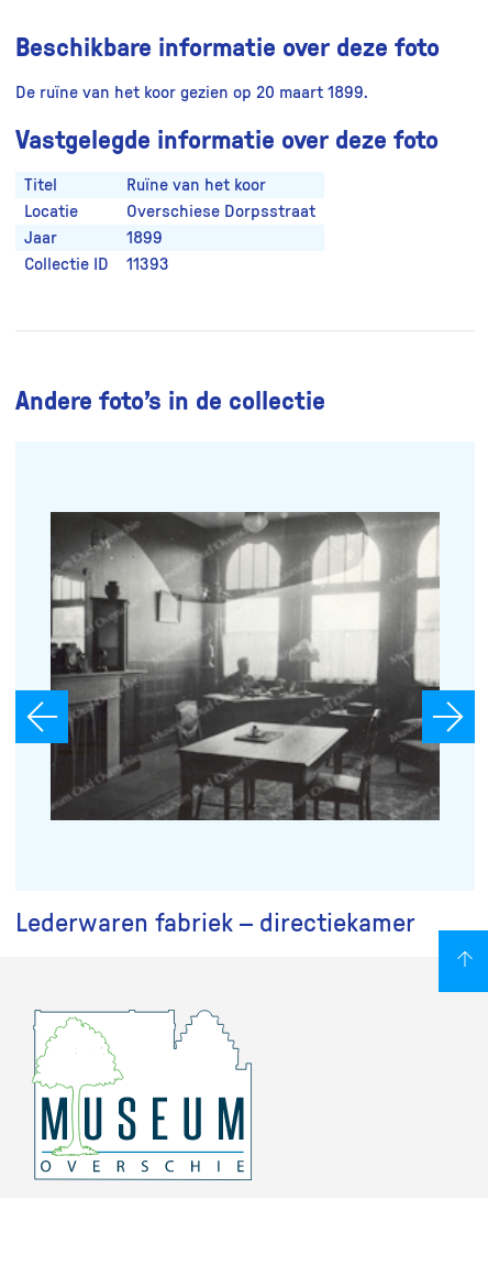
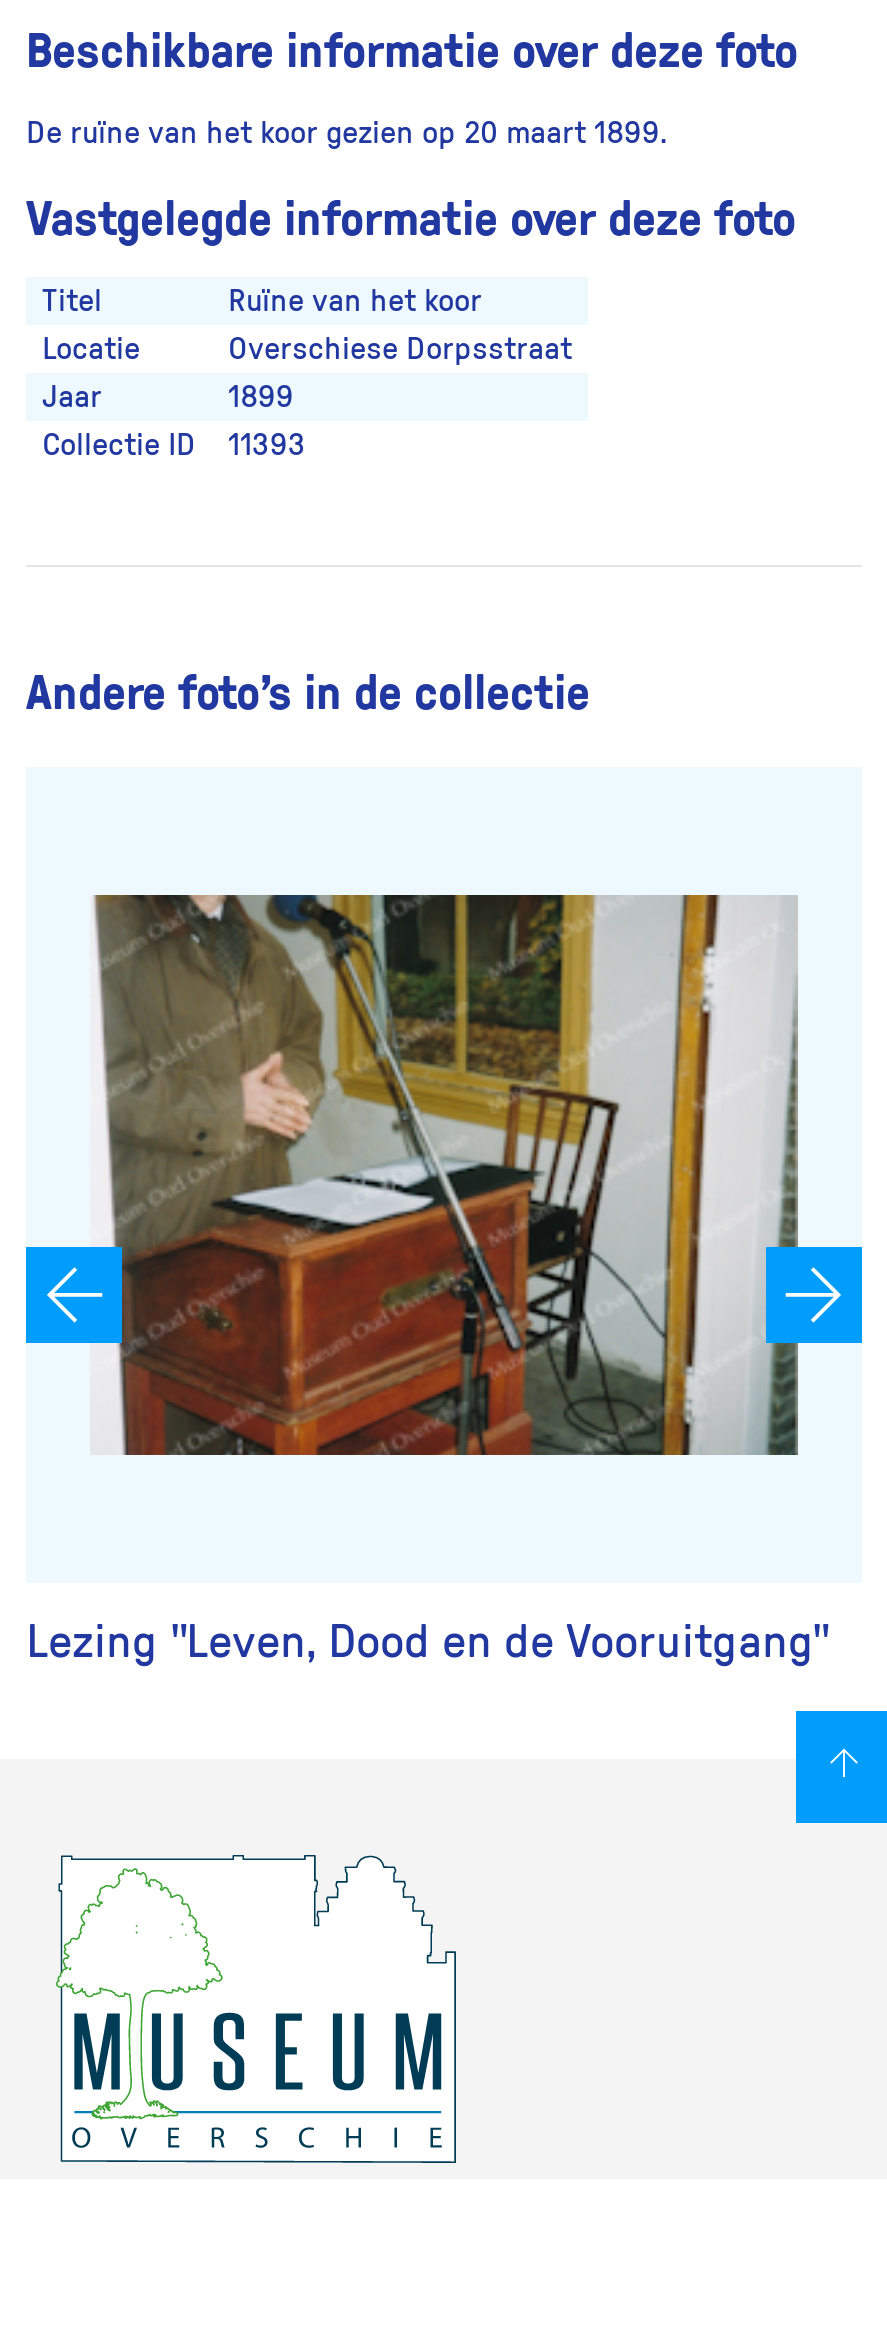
- [image]
+ [image]

- Lederwaren fabriek – directiekamer
+ Lezing "Leven, Dood en de Vooruitgang"
